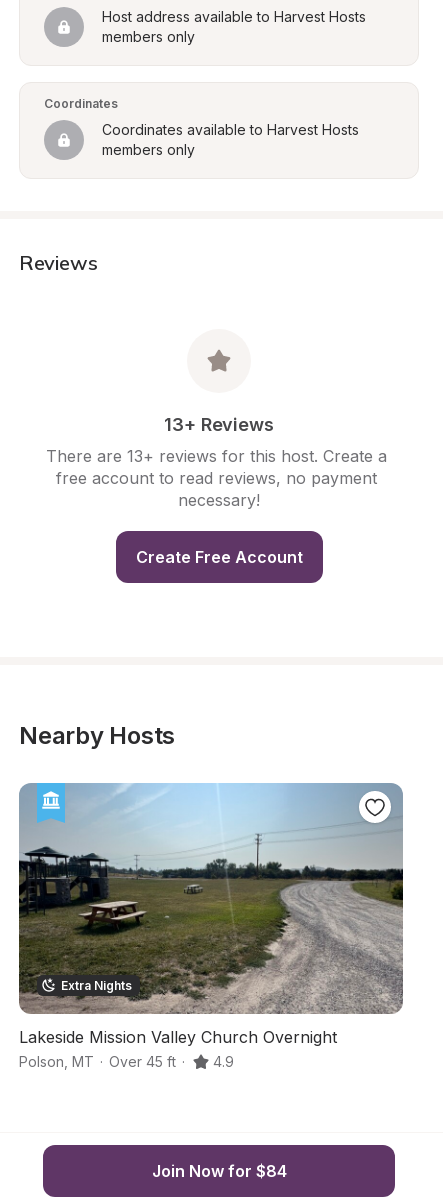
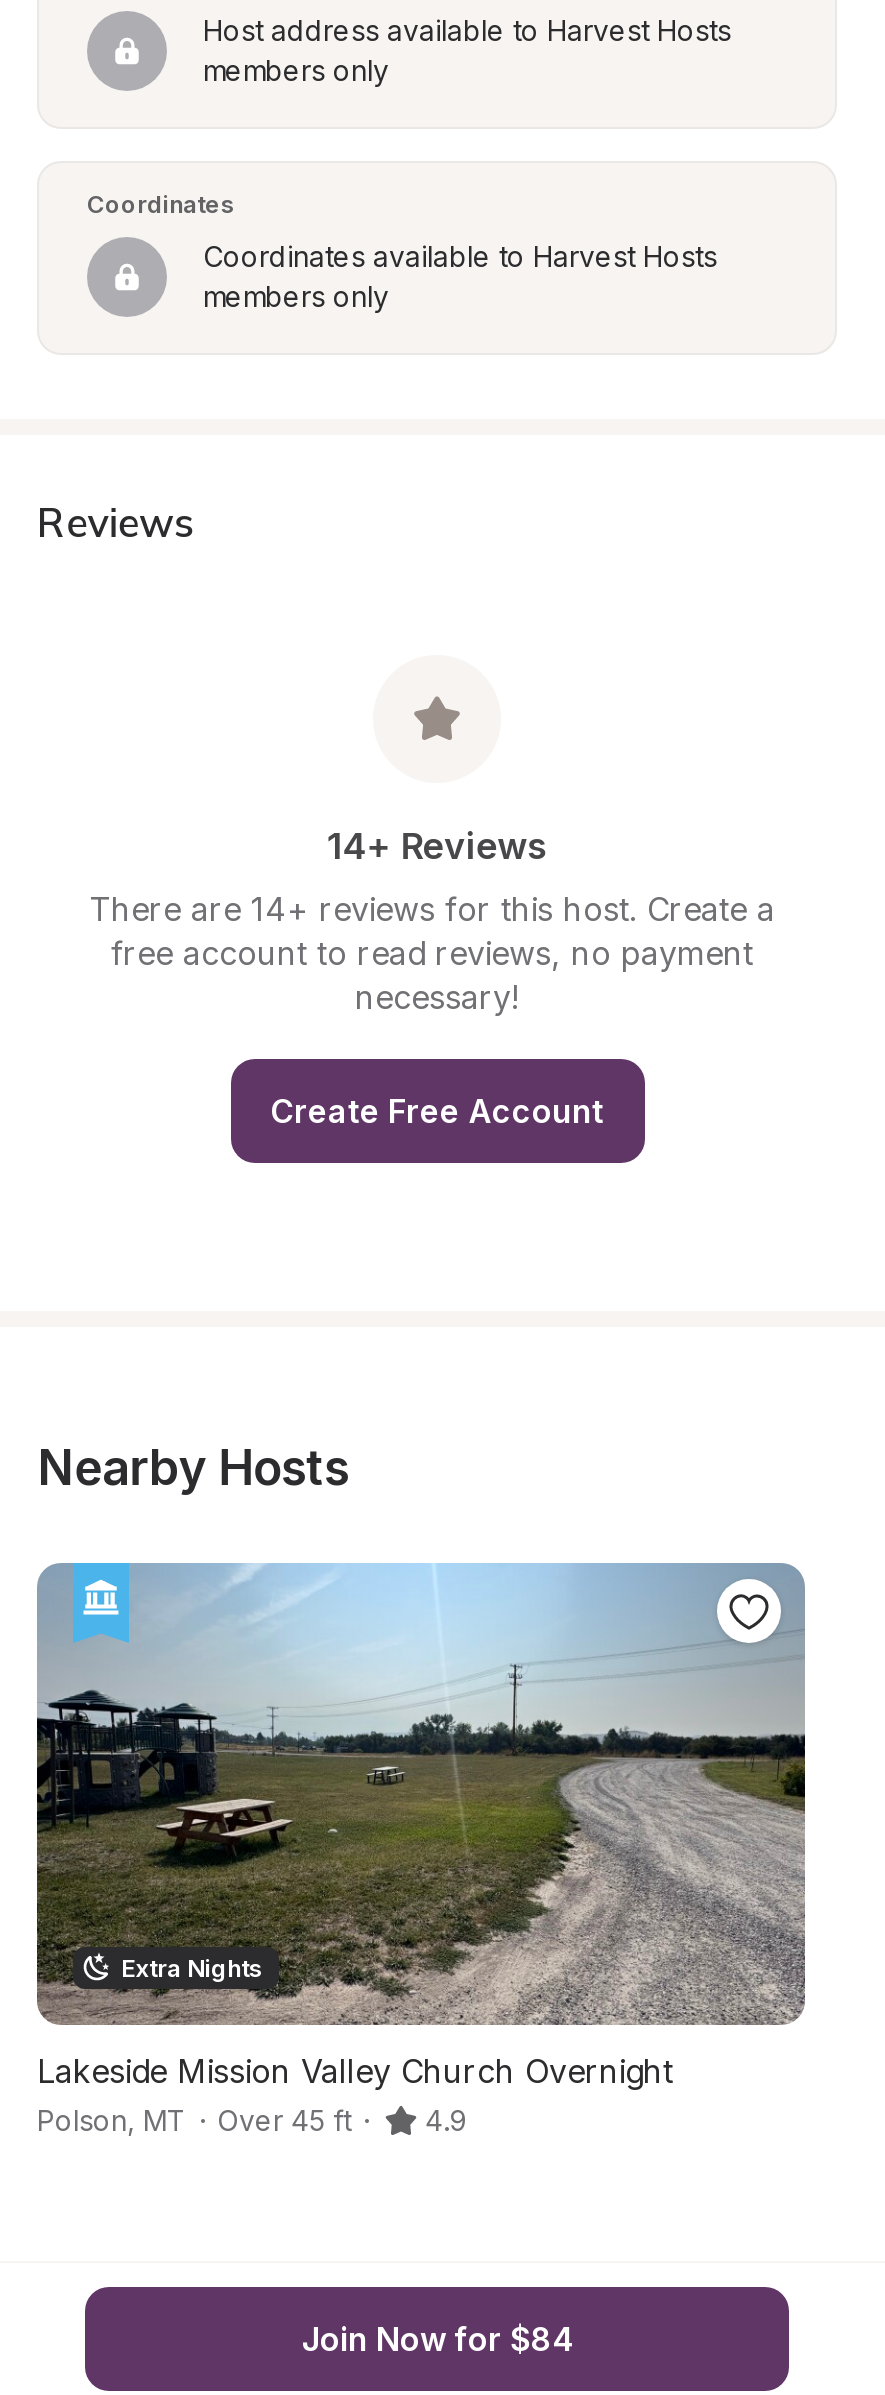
- 13+ Reviews
+ 14+ Reviews

- There are 13+ reviews for this host. Create a
+ There are 14+ reviews for this host. Create a
